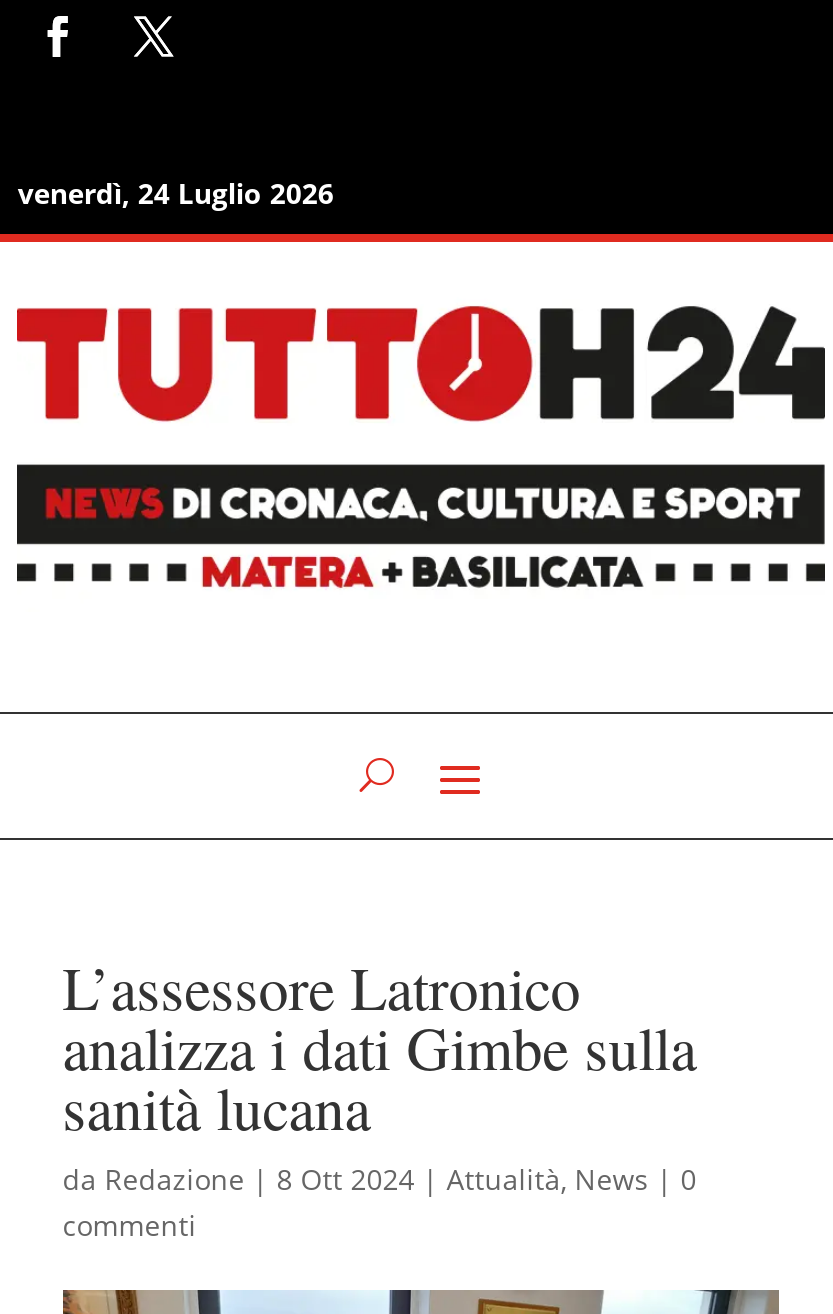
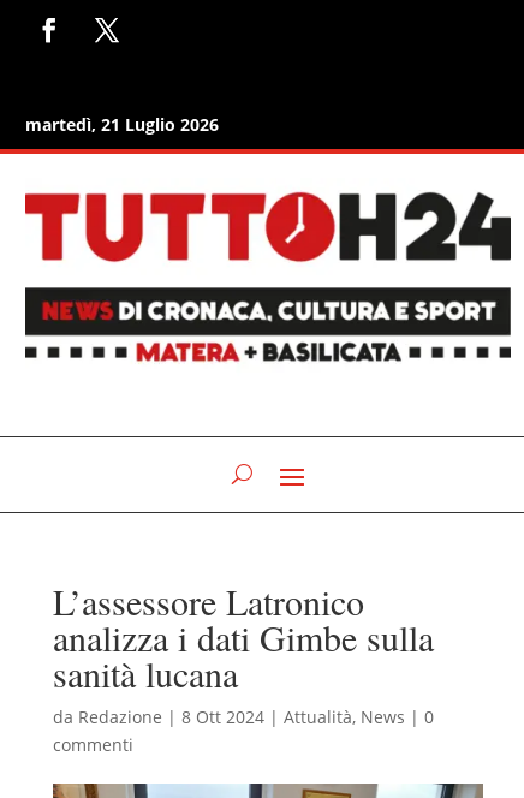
- venerdì, 24 Luglio 2026
+ martedì, 21 Luglio 2026
